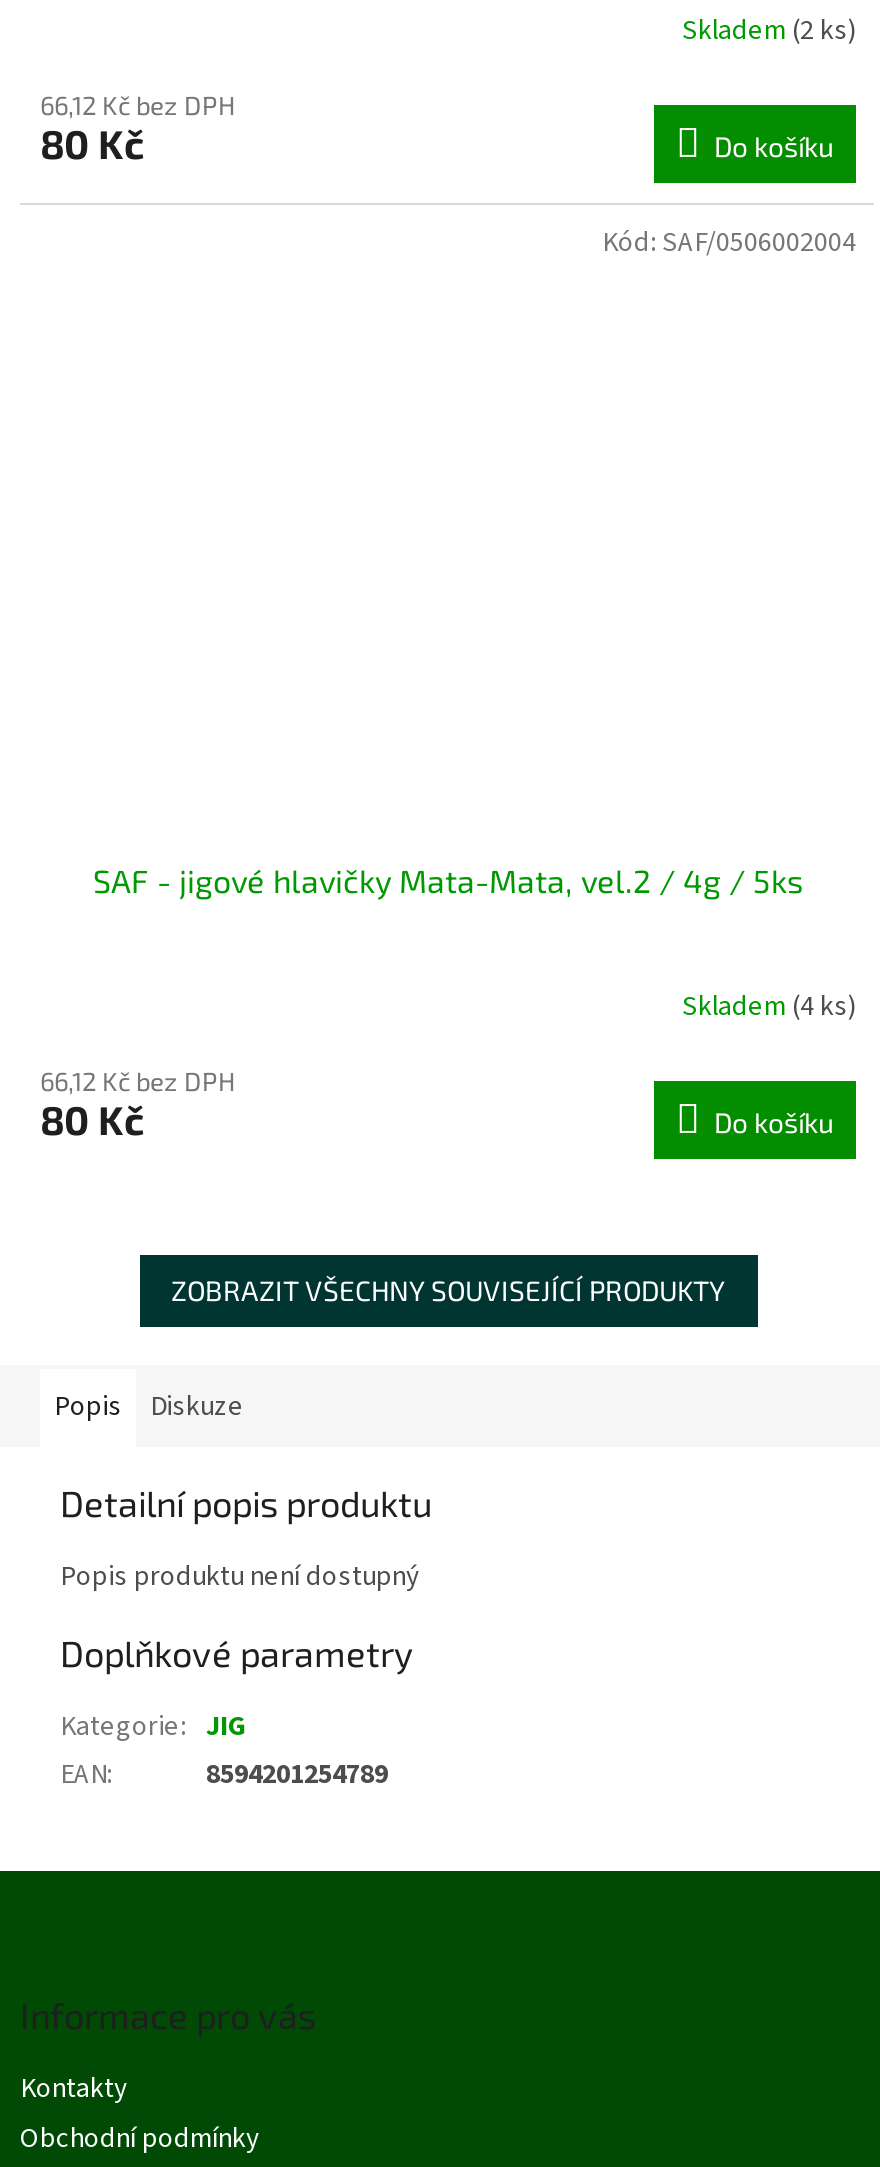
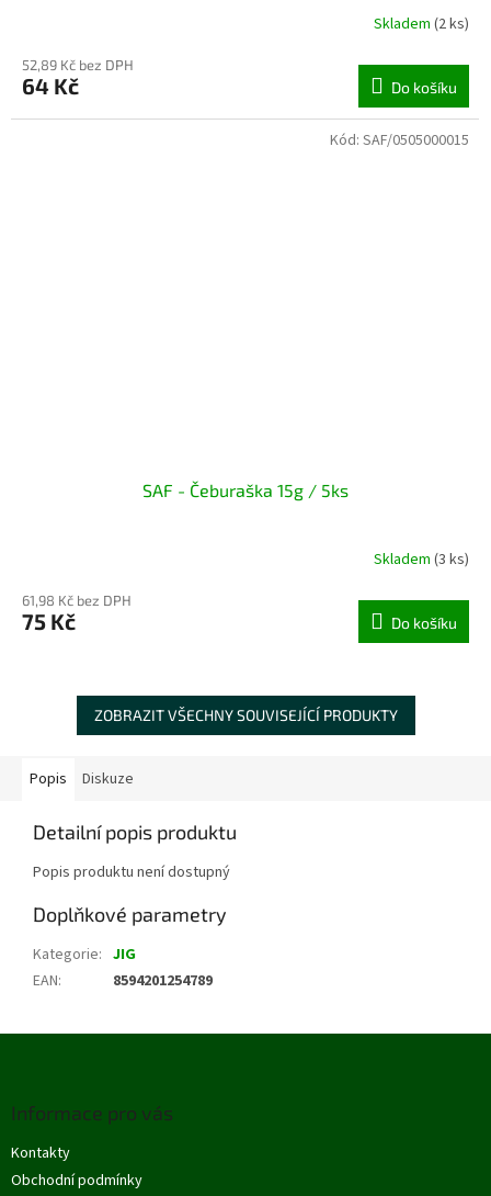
- 66,12 Kč bez DPH
+ 52,89 Kč bez DPH

- 80 Kč
+ 64 Kč

- Kód: SAF/0506002004
+ Kód: SAF/0505000015

- SAF - jigové hlavičky Mata-Mata, vel.2 / 4g / 5ks
+ SAF - Čeburaška 15g / 5ks

- Skladem (4 ks)
+ Skladem (3 ks)

- 66,12 Kč bez DPH
- 80 Kč
+ 61,98 Kč bez DPH
+ 75 Kč
